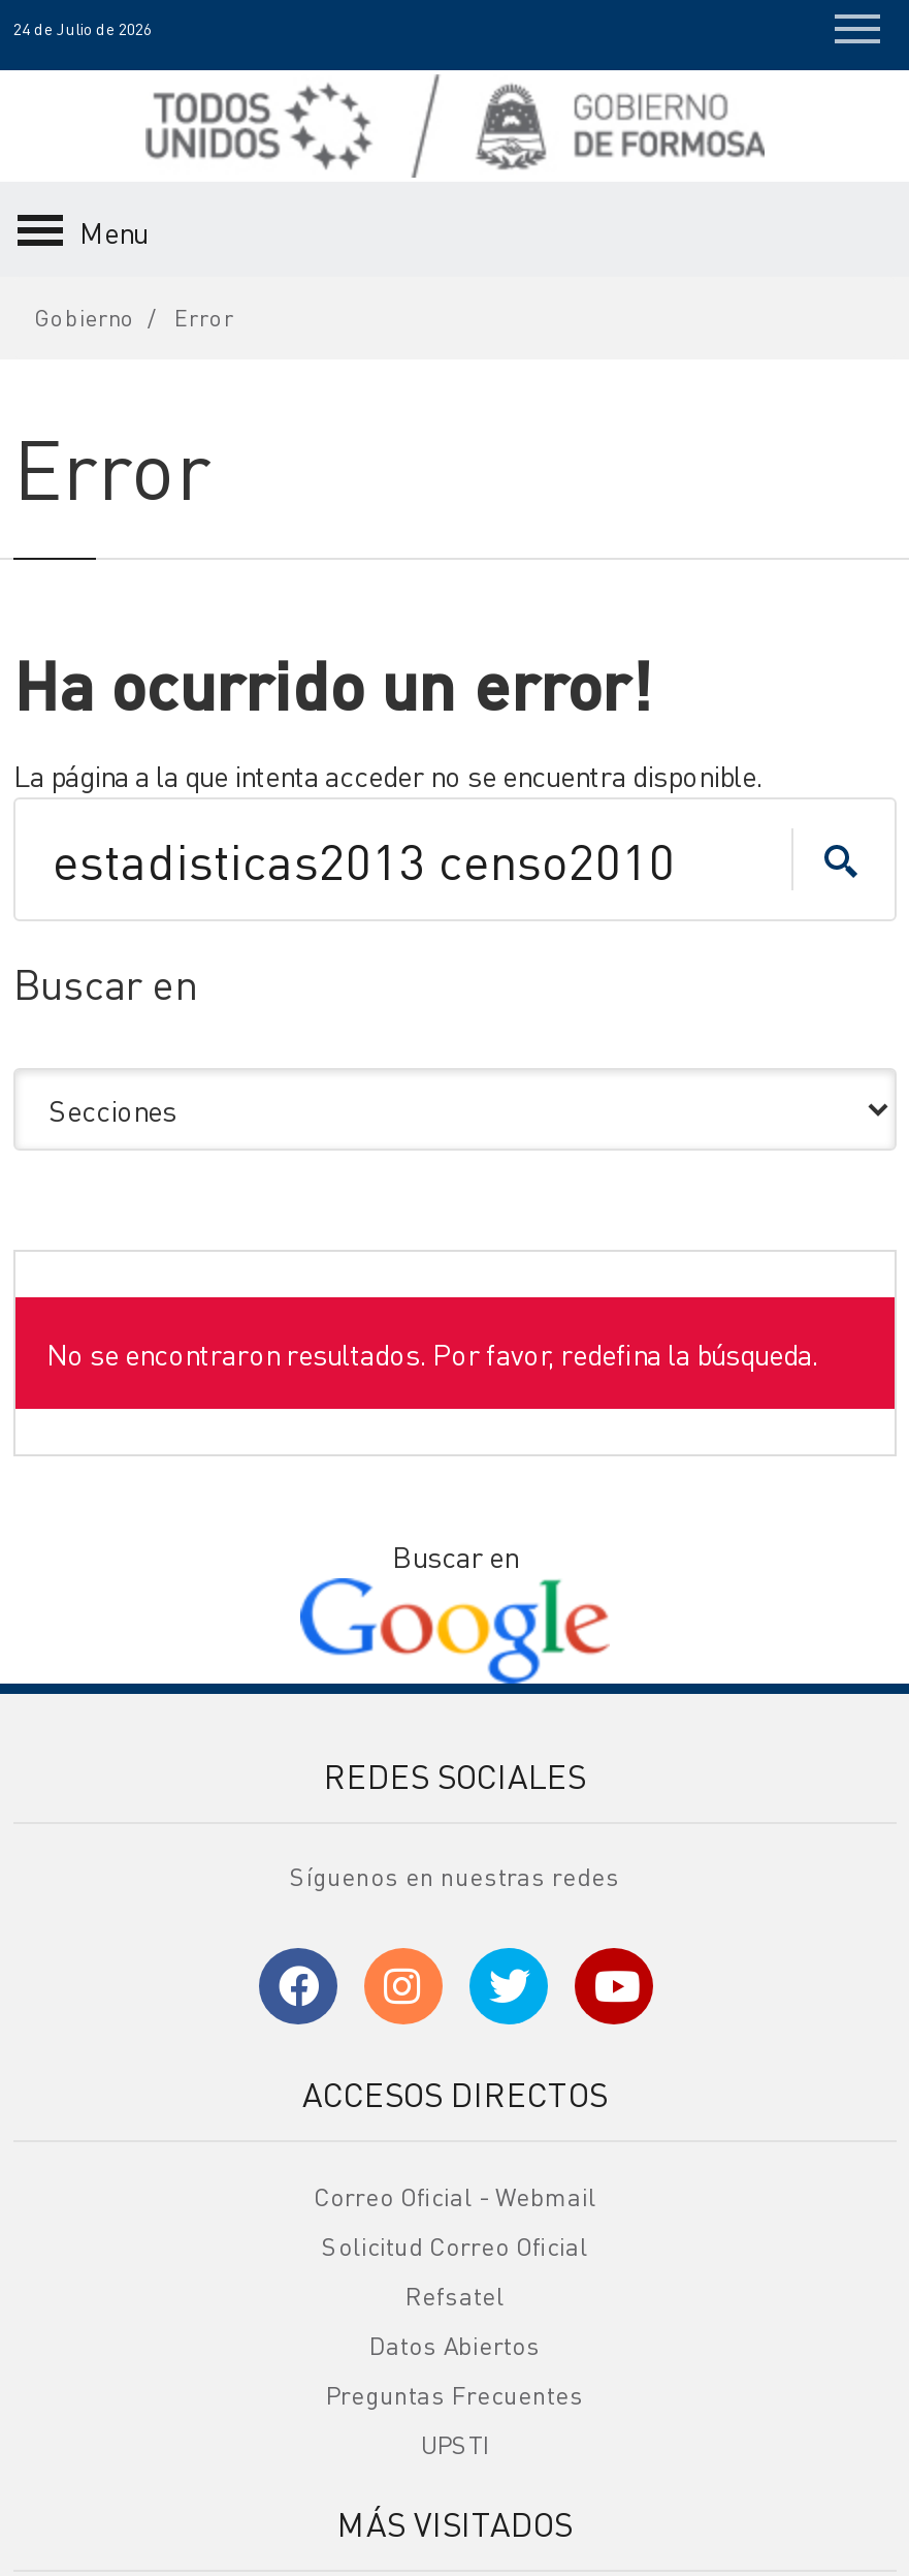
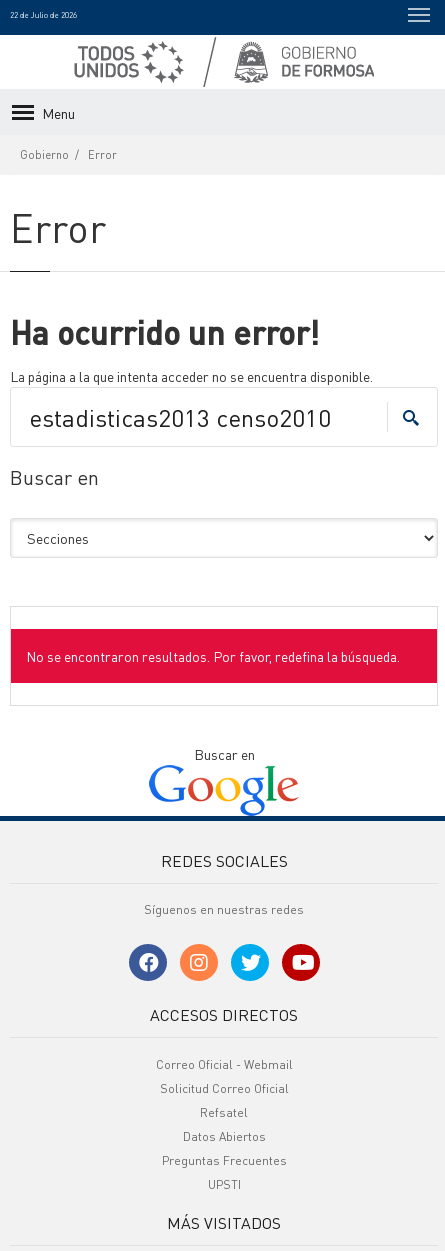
- 24 de Julio de 2026
+ 22 de Julio de 2026
